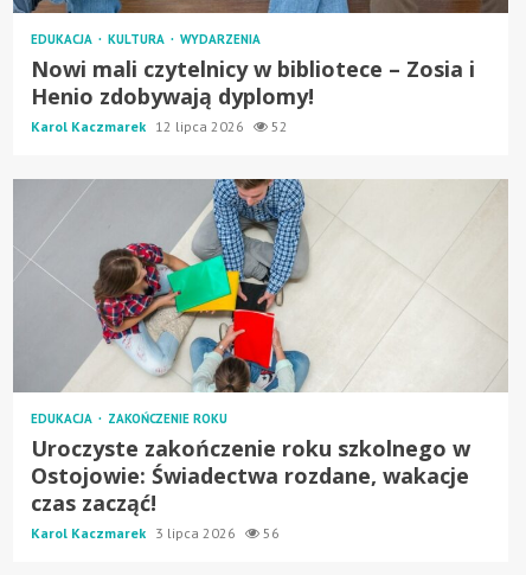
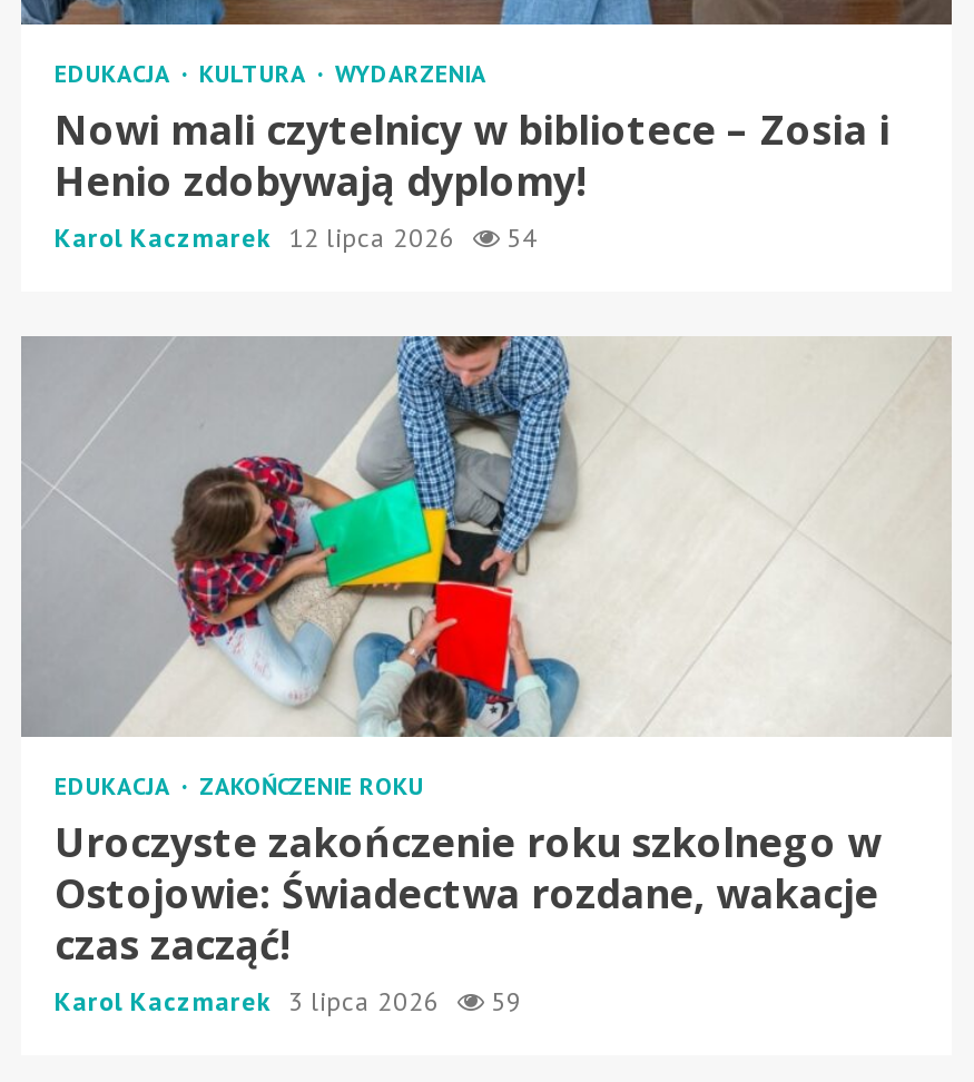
- Karol Kaczmarek 12 lipca 2026 52
+ Karol Kaczmarek 12 lipca 2026 54

- Karol Kaczmarek 3 lipca 2026 56
+ Karol Kaczmarek 3 lipca 2026 59
